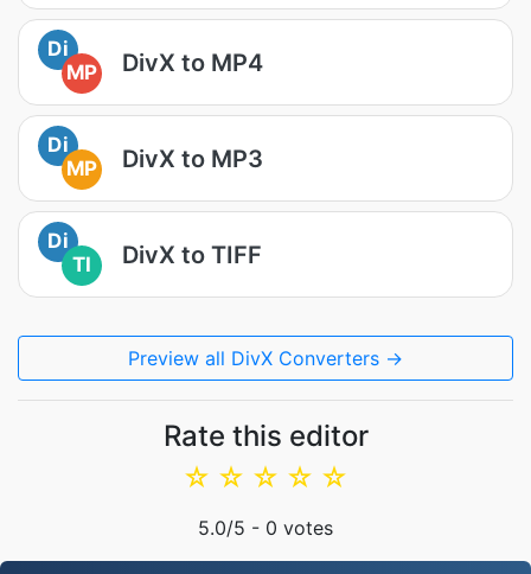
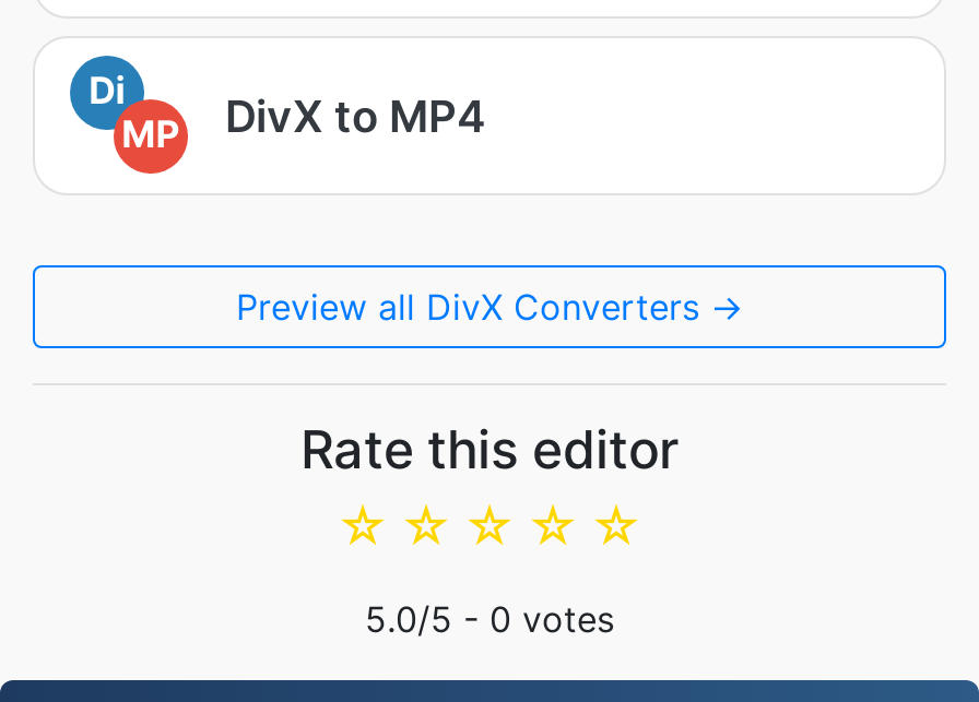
- Di
- MP
- DivX to MP3
- Di
- TI
- DivX to TIFF
